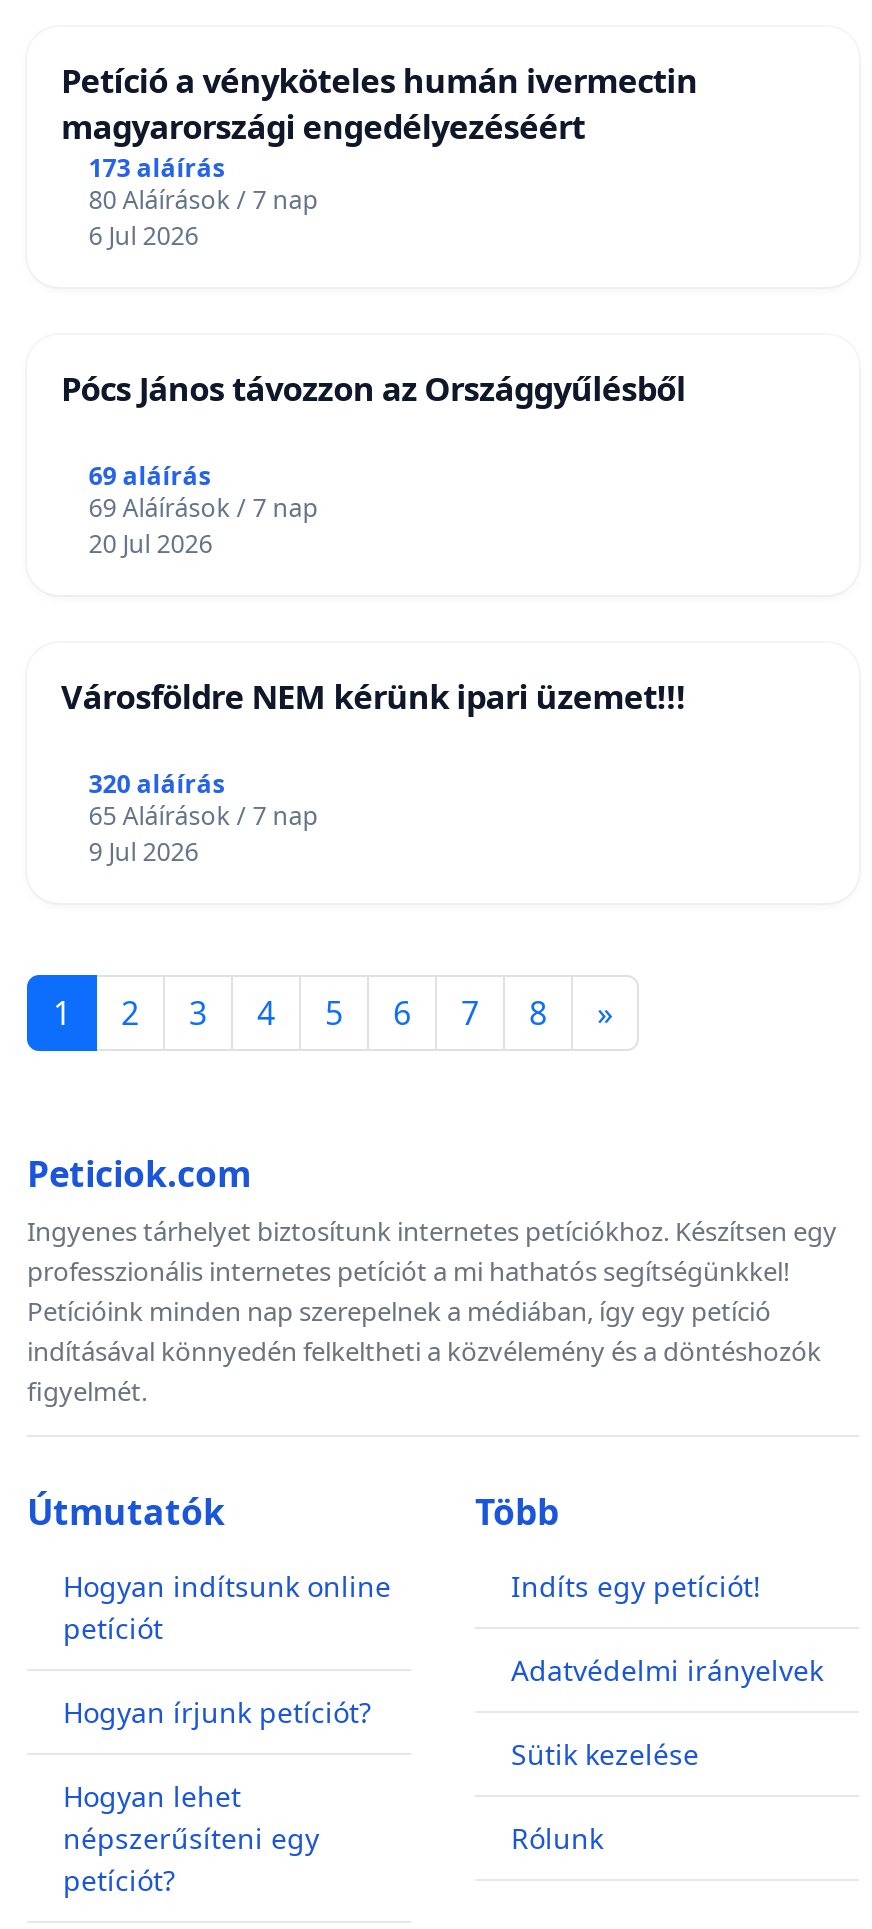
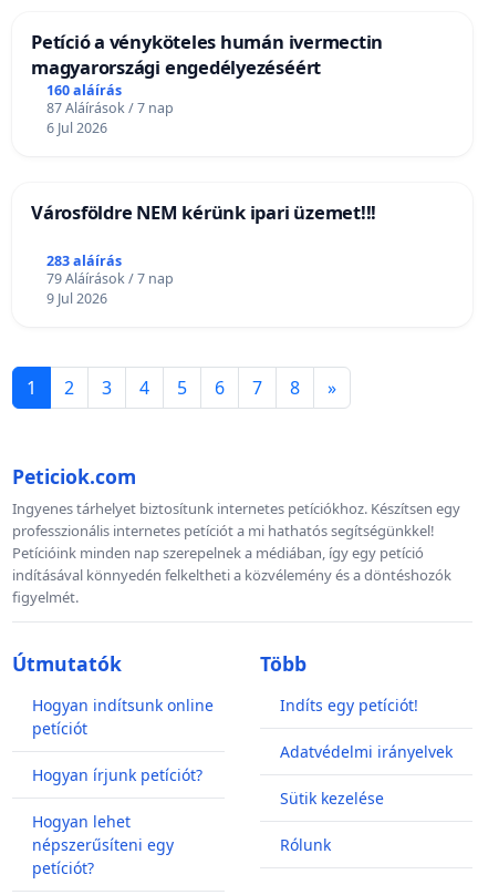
- 173 aláírás
+ 160 aláírás

- 80 Aláírások / 7 nap
+ 87 Aláírások / 7 nap

- Pócs János távozzon az Országgyűlésből
- 69 aláírás
- 69 Aláírások / 7 nap
- 20 Jul 2026

- 320 aláírás
+ 283 aláírás

- 65 Aláírások / 7 nap
+ 79 Aláírások / 7 nap
